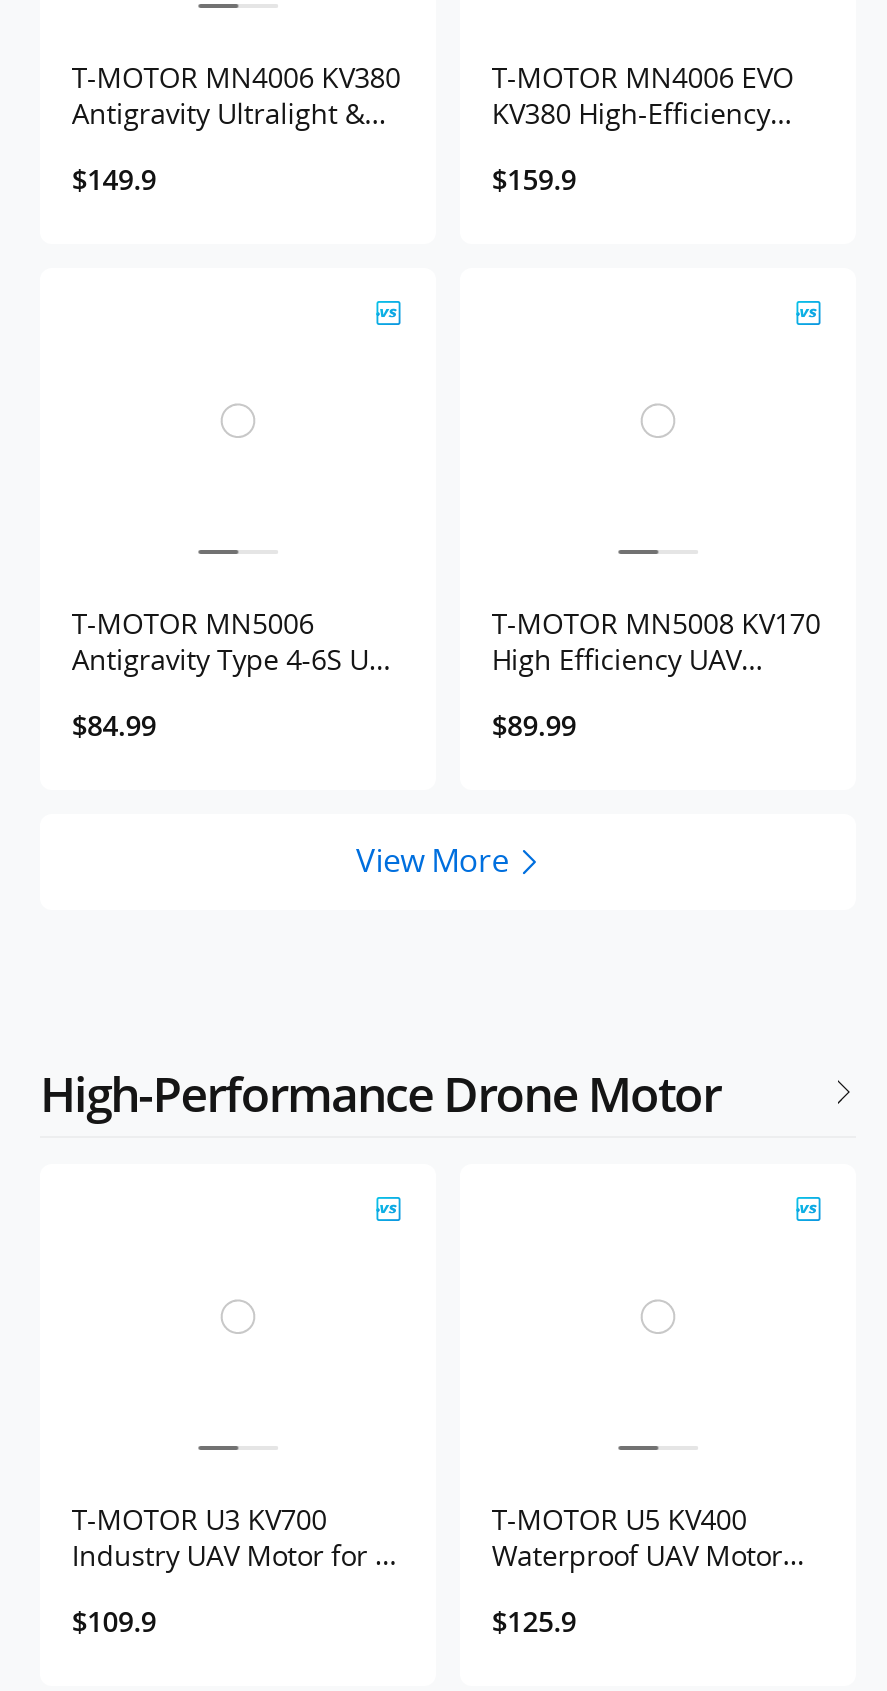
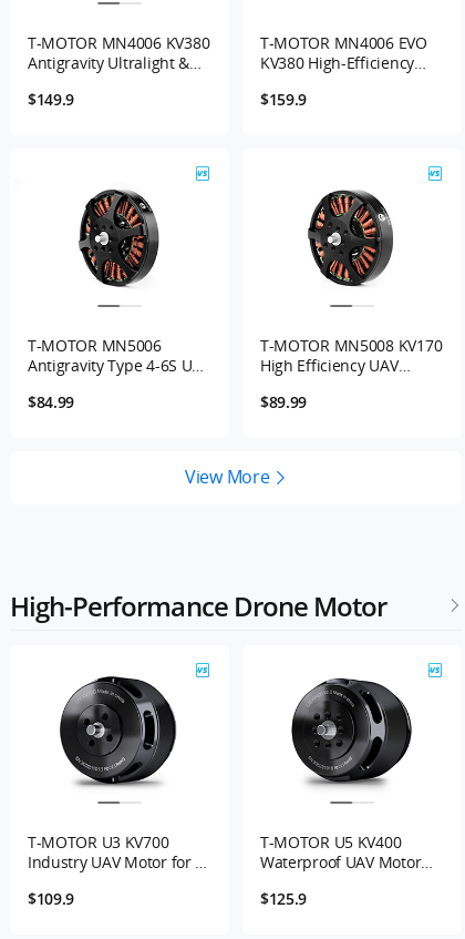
+ [image]

+ [image]

+ [image]

+ [image]
